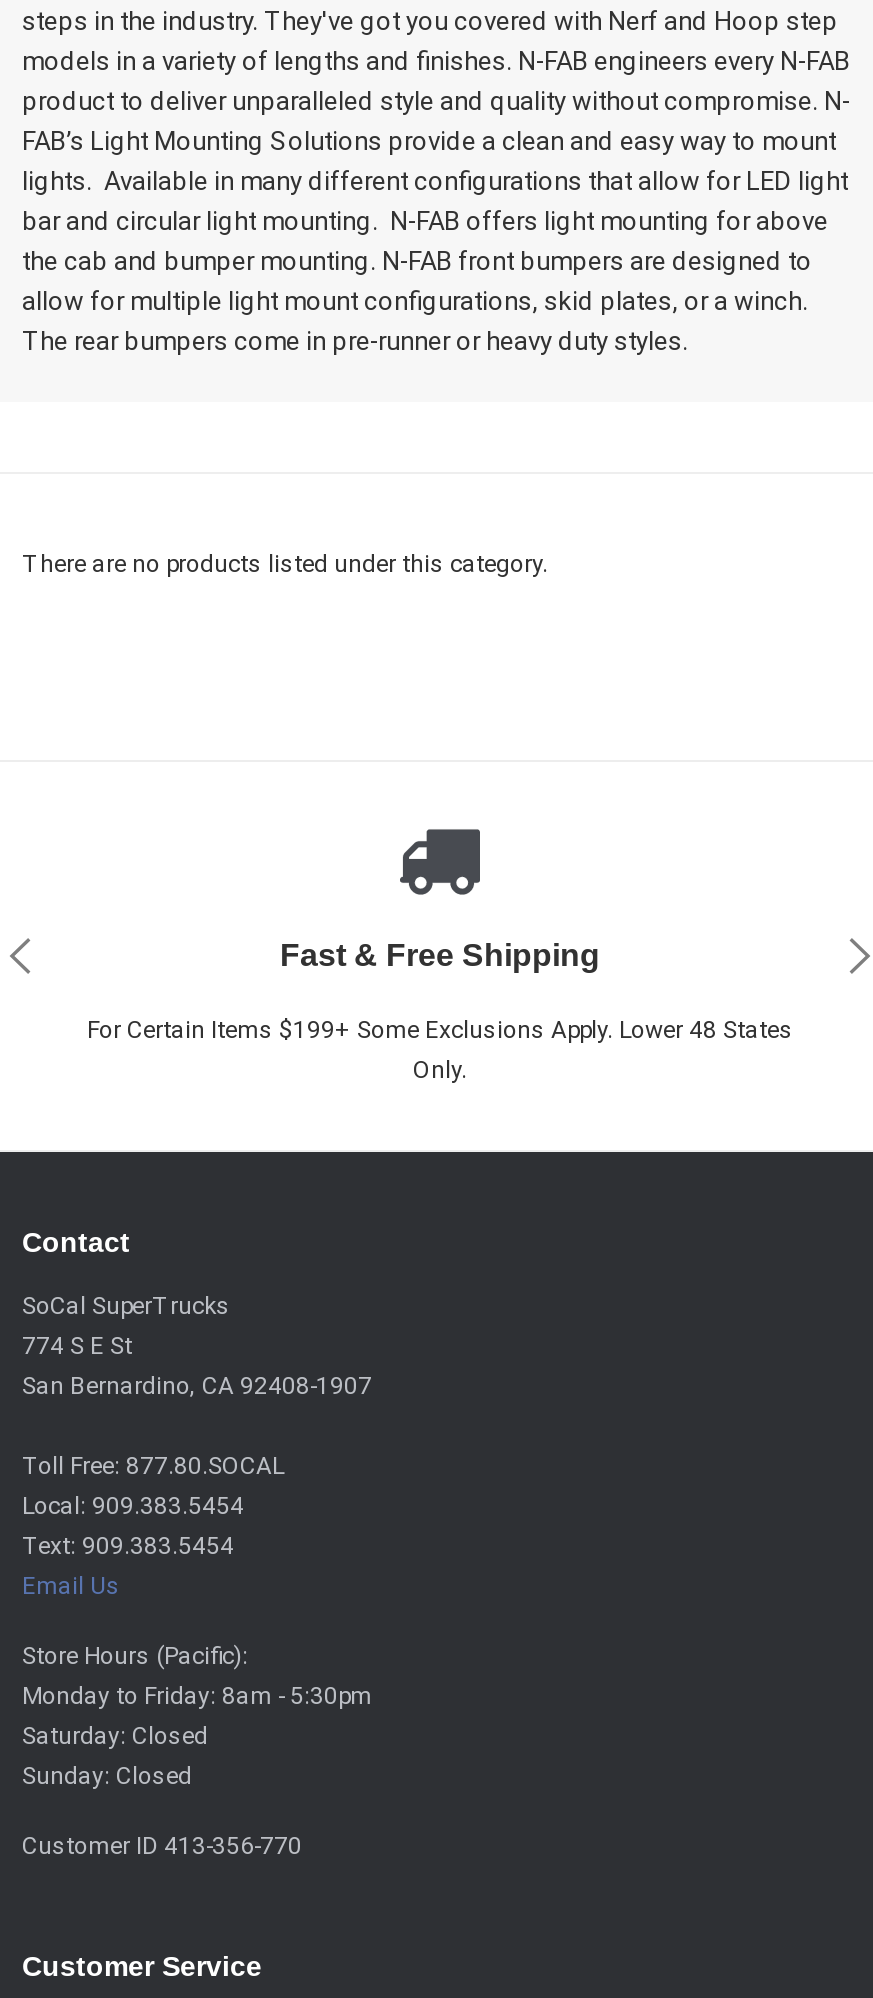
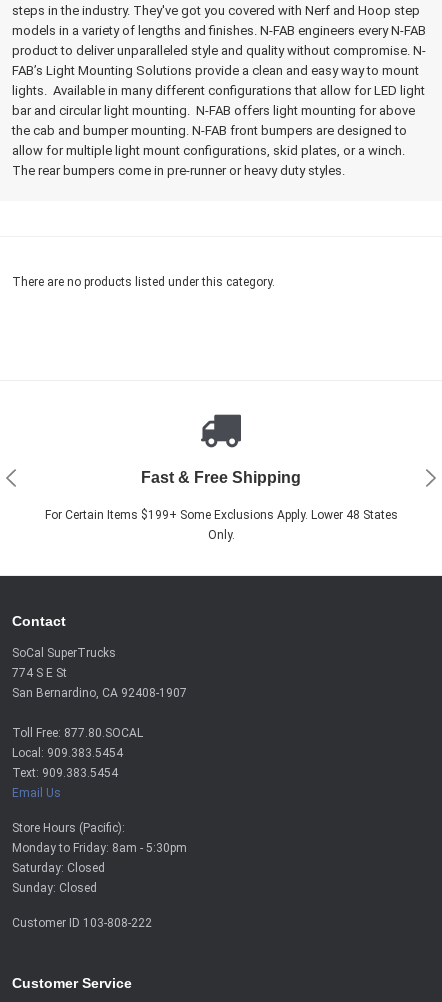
- Customer ID 413-356-770
+ Customer ID 103-808-222
